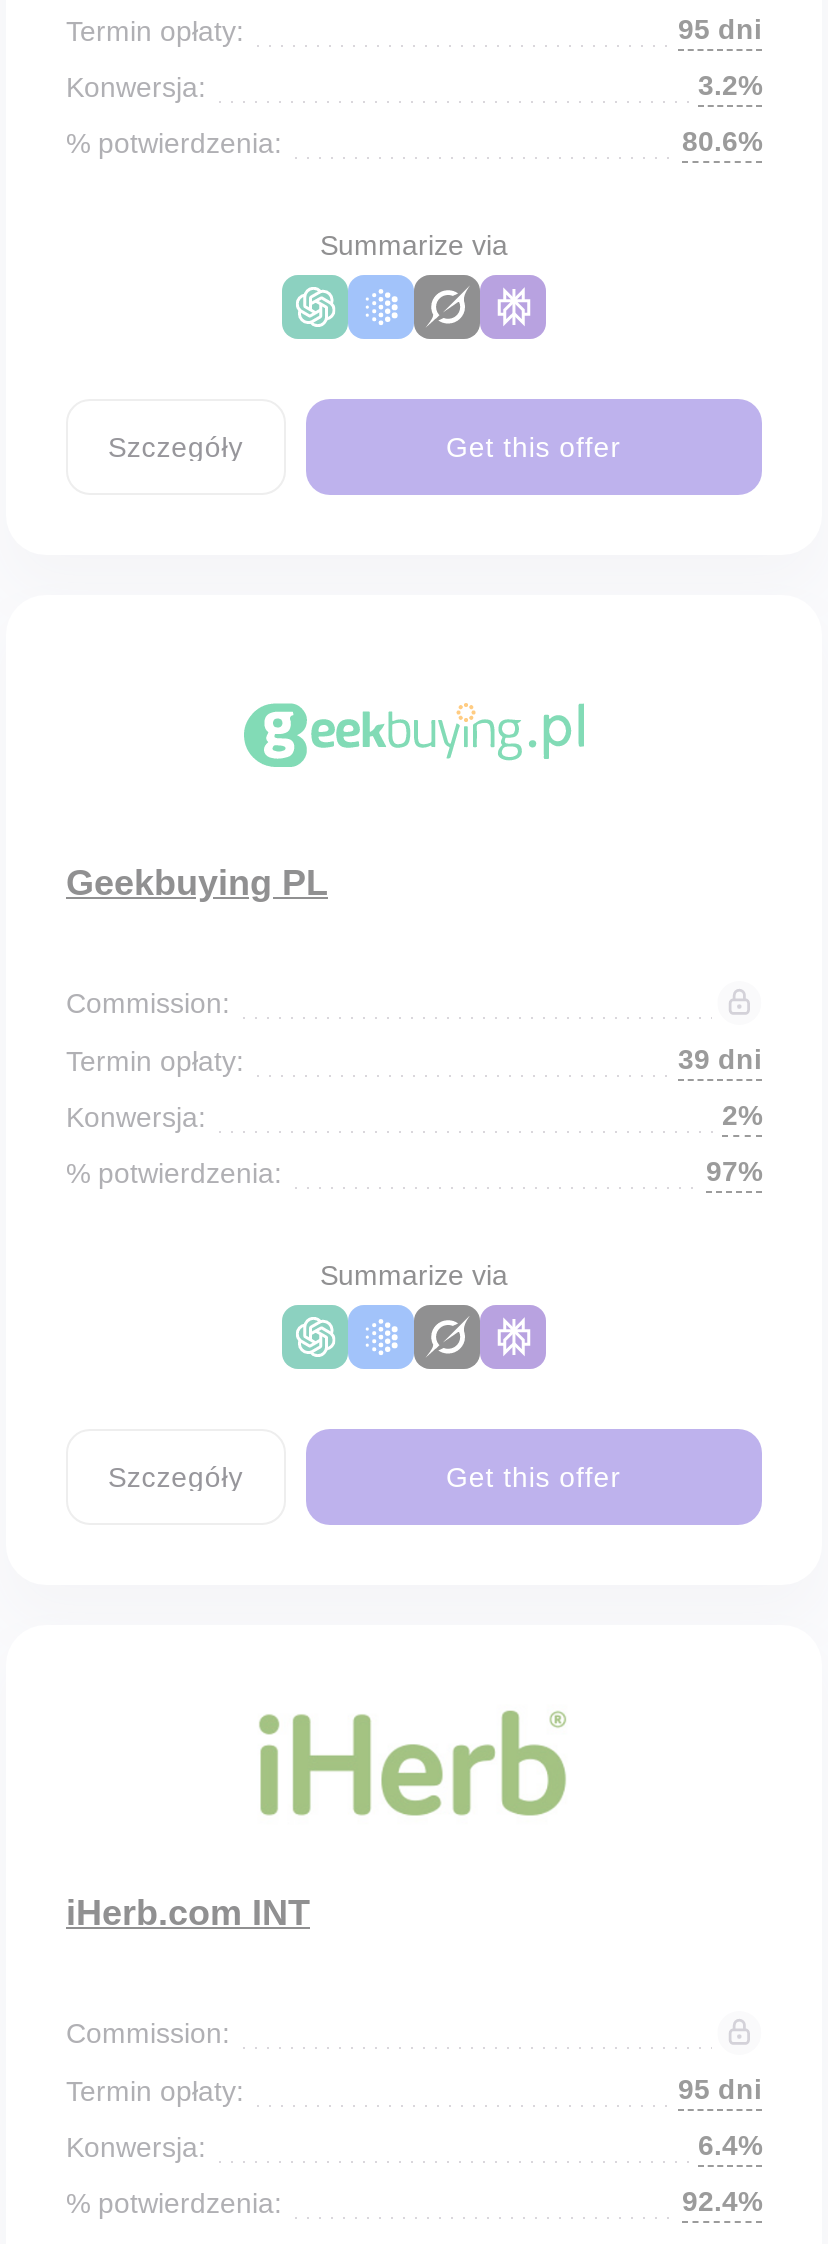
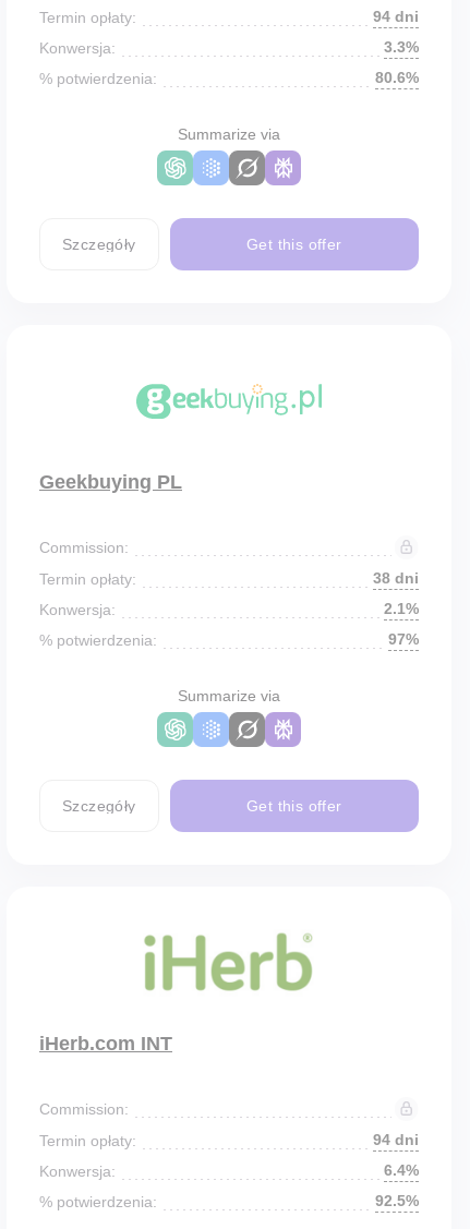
- 95 dni
+ 94 dni

- 3.2%
+ 3.3%

- 39 dni
+ 38 dni

- 2%
+ 2.1%

- 95 dni
+ 94 dni

- 92.4%
+ 92.5%
